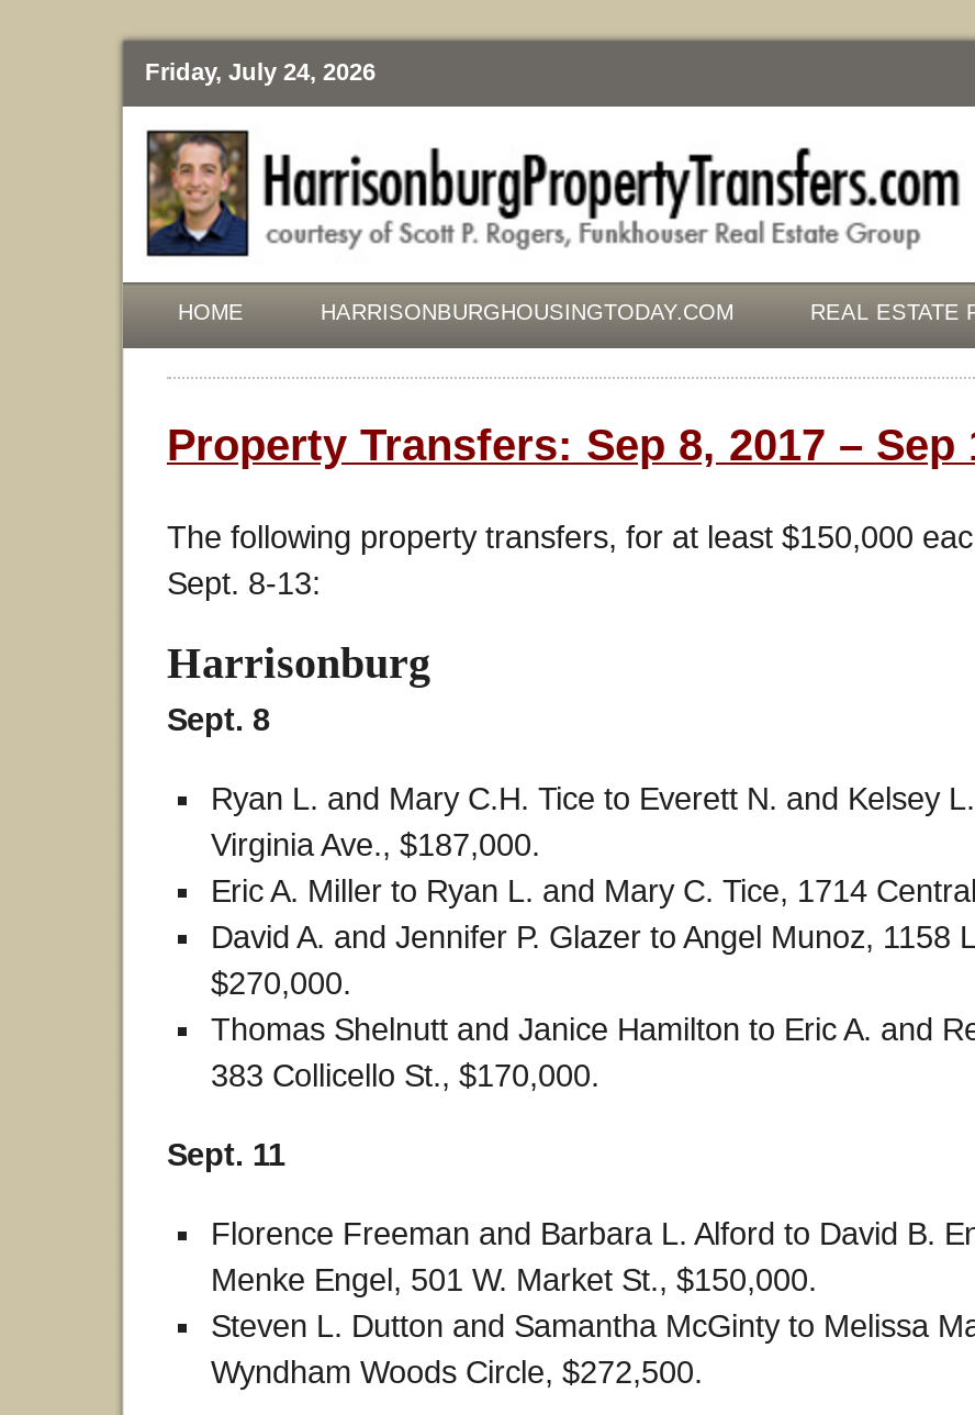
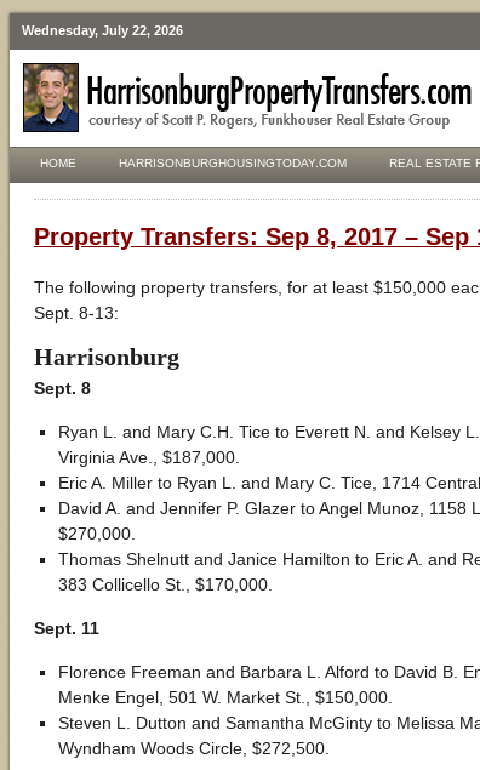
- Friday, July 24, 2026
+ Wednesday, July 22, 2026
